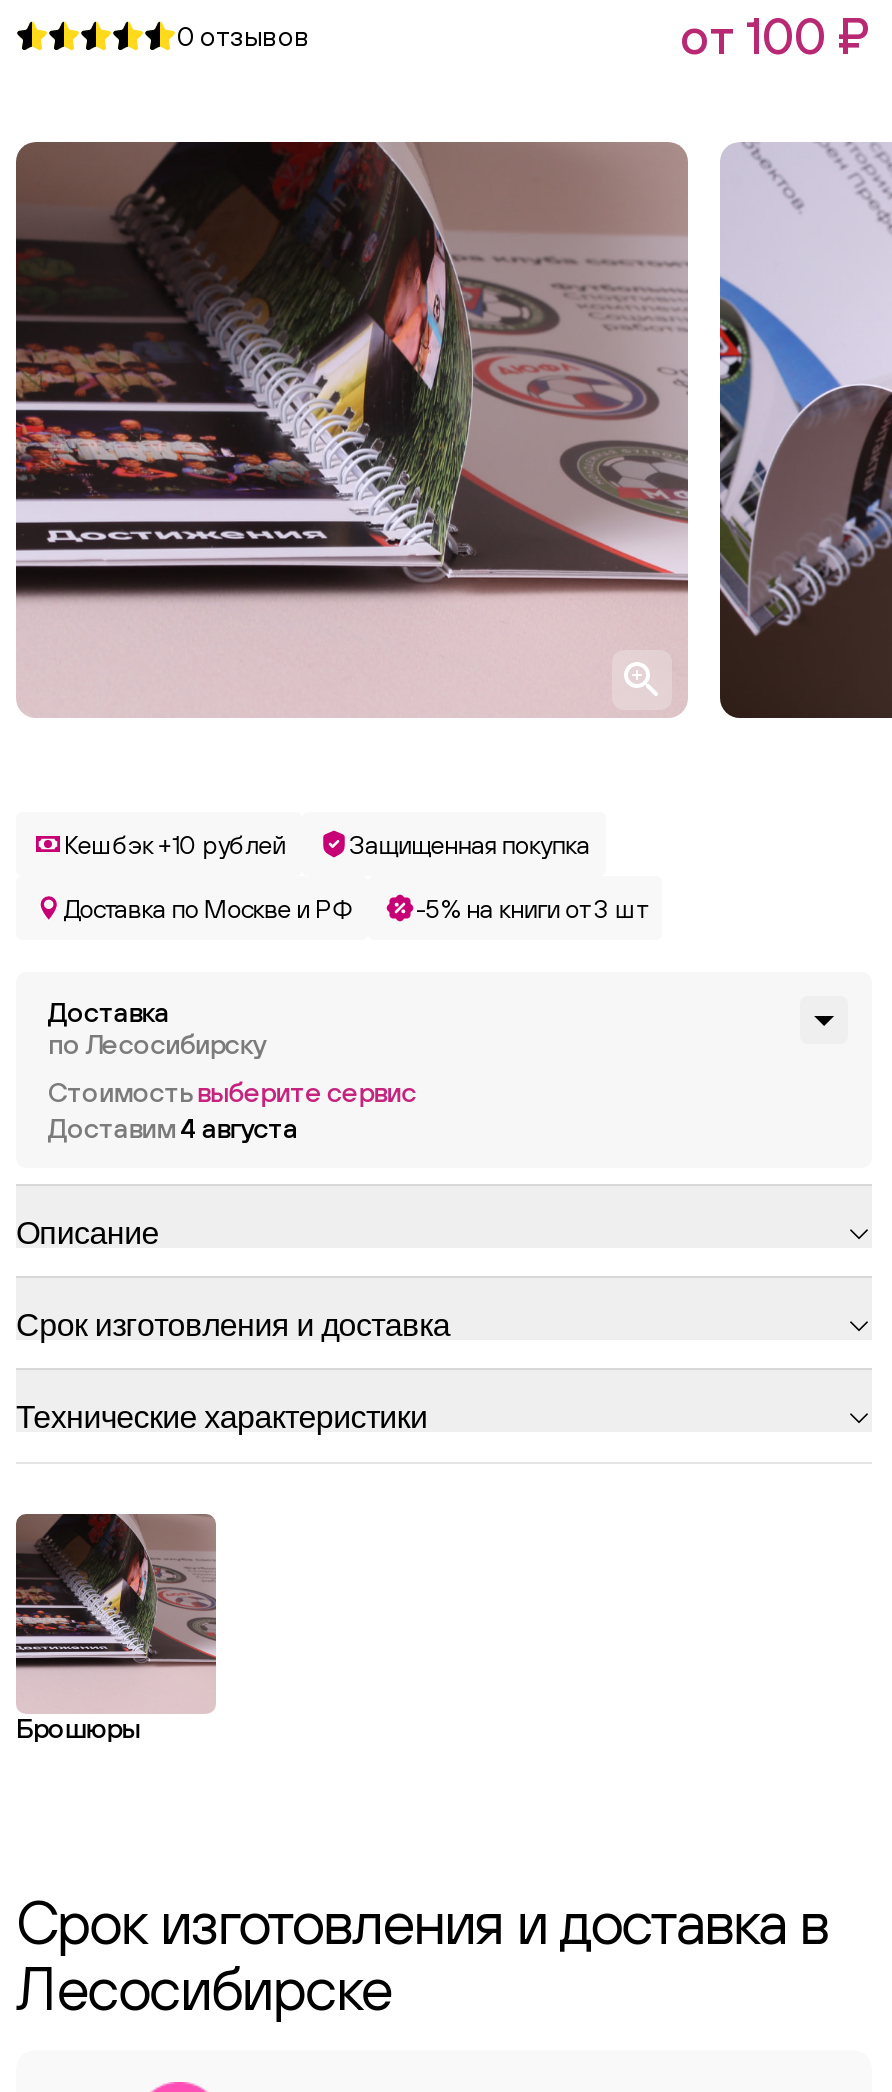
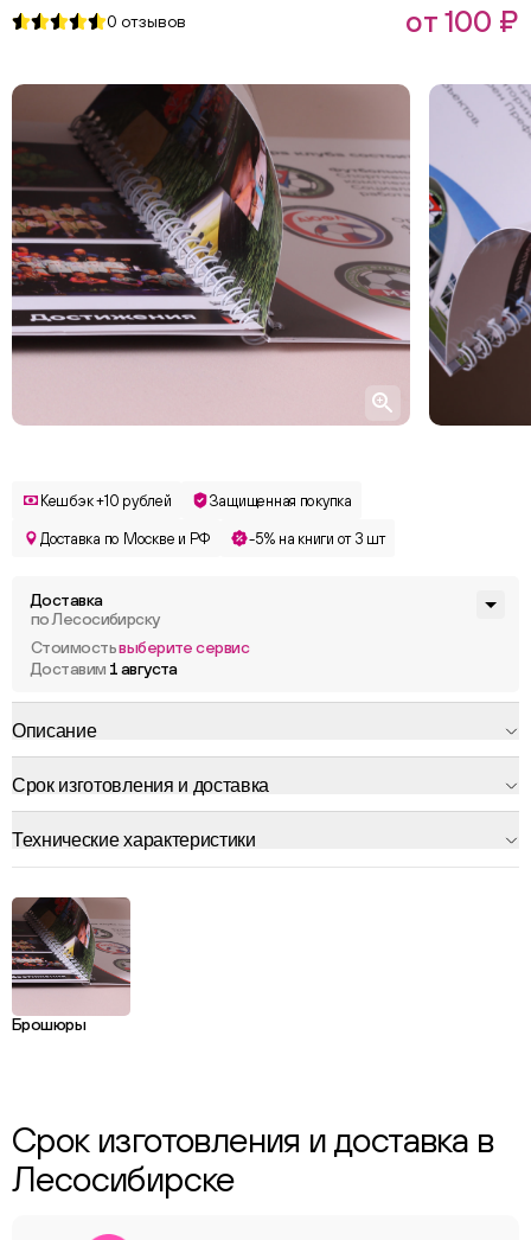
- Доставим 4 августа
+ Доставим 1 августа
